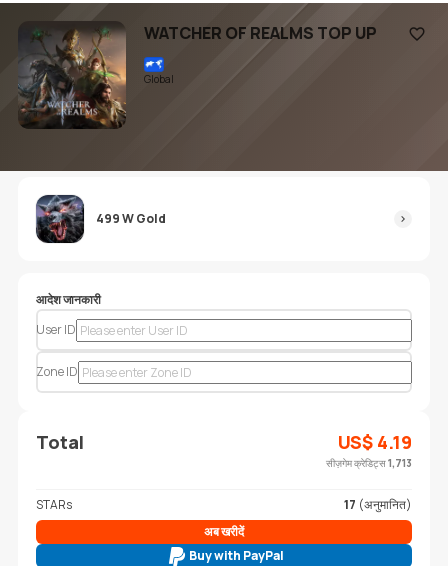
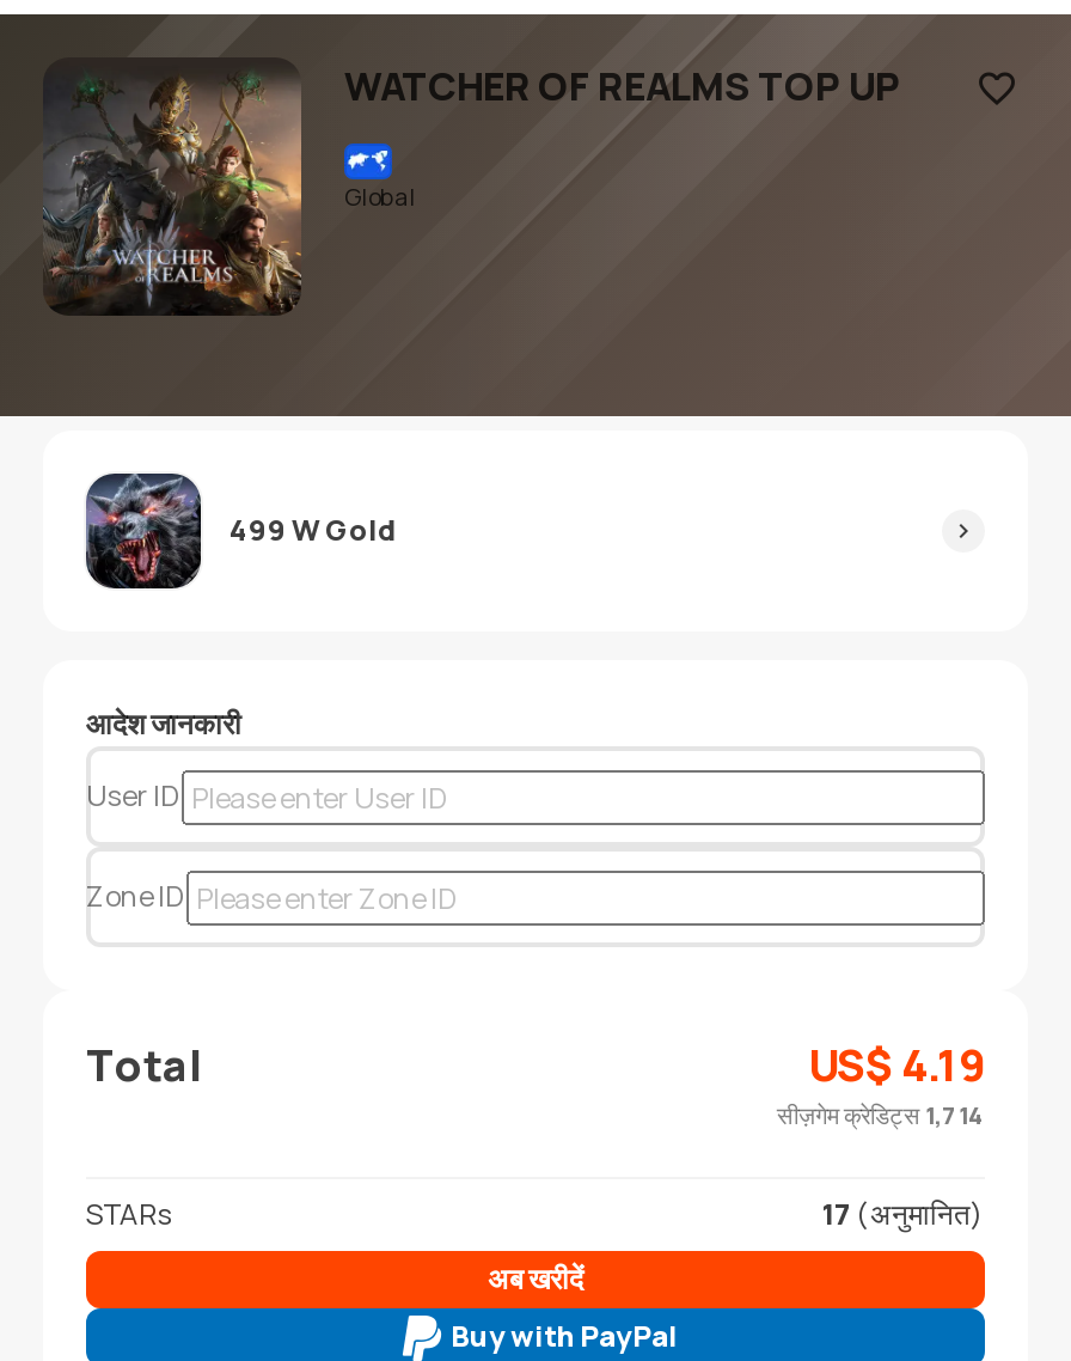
- सीज़गेम क्रेडिट्स 1,713
+ सीज़गेम क्रेडिट्स 1,714
